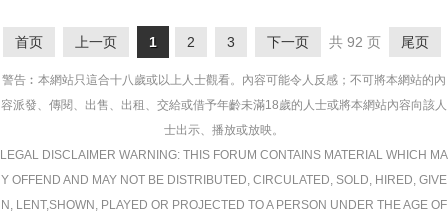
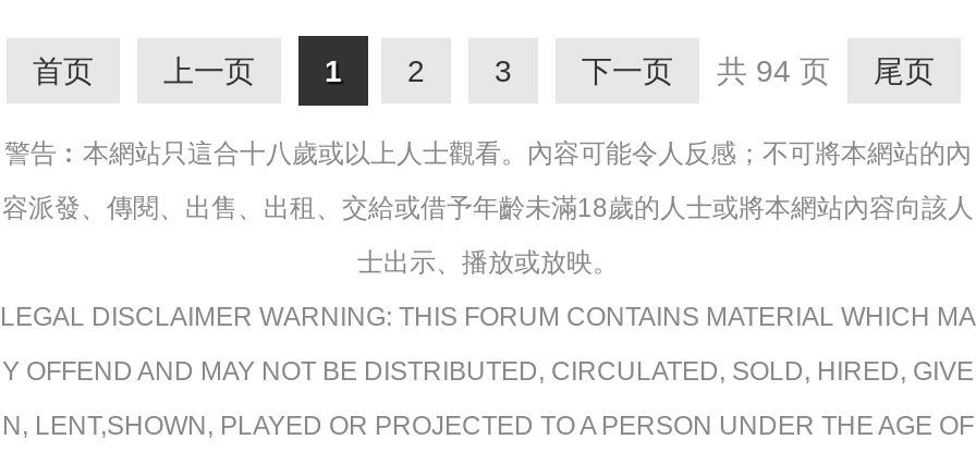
- 首页 上一页 1 2 3 下一页 共 92 页 尾页
+ 首页 上一页 1 2 3 下一页 共 94 页 尾页
